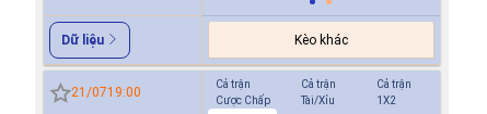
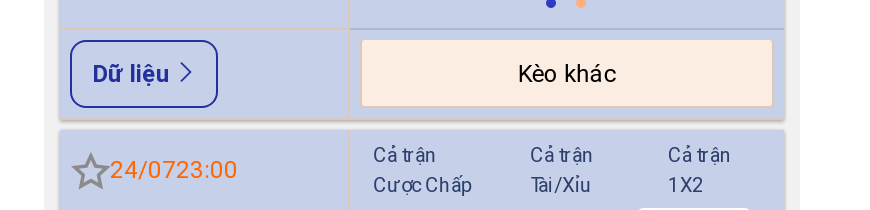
- 21/0719:00
+ 24/0723:00
